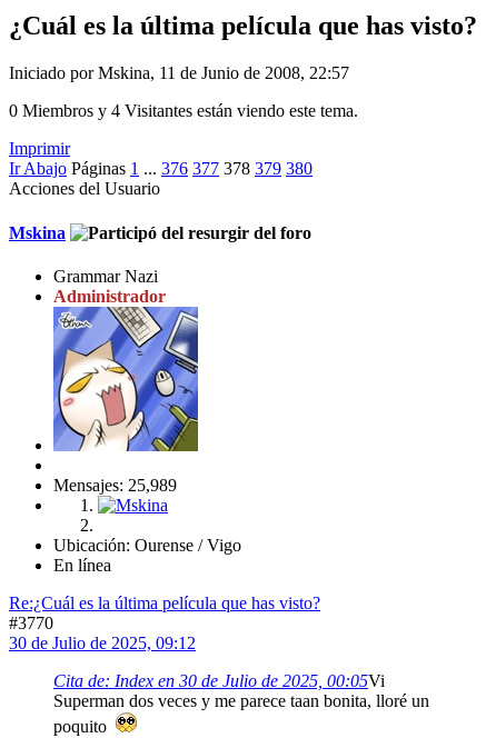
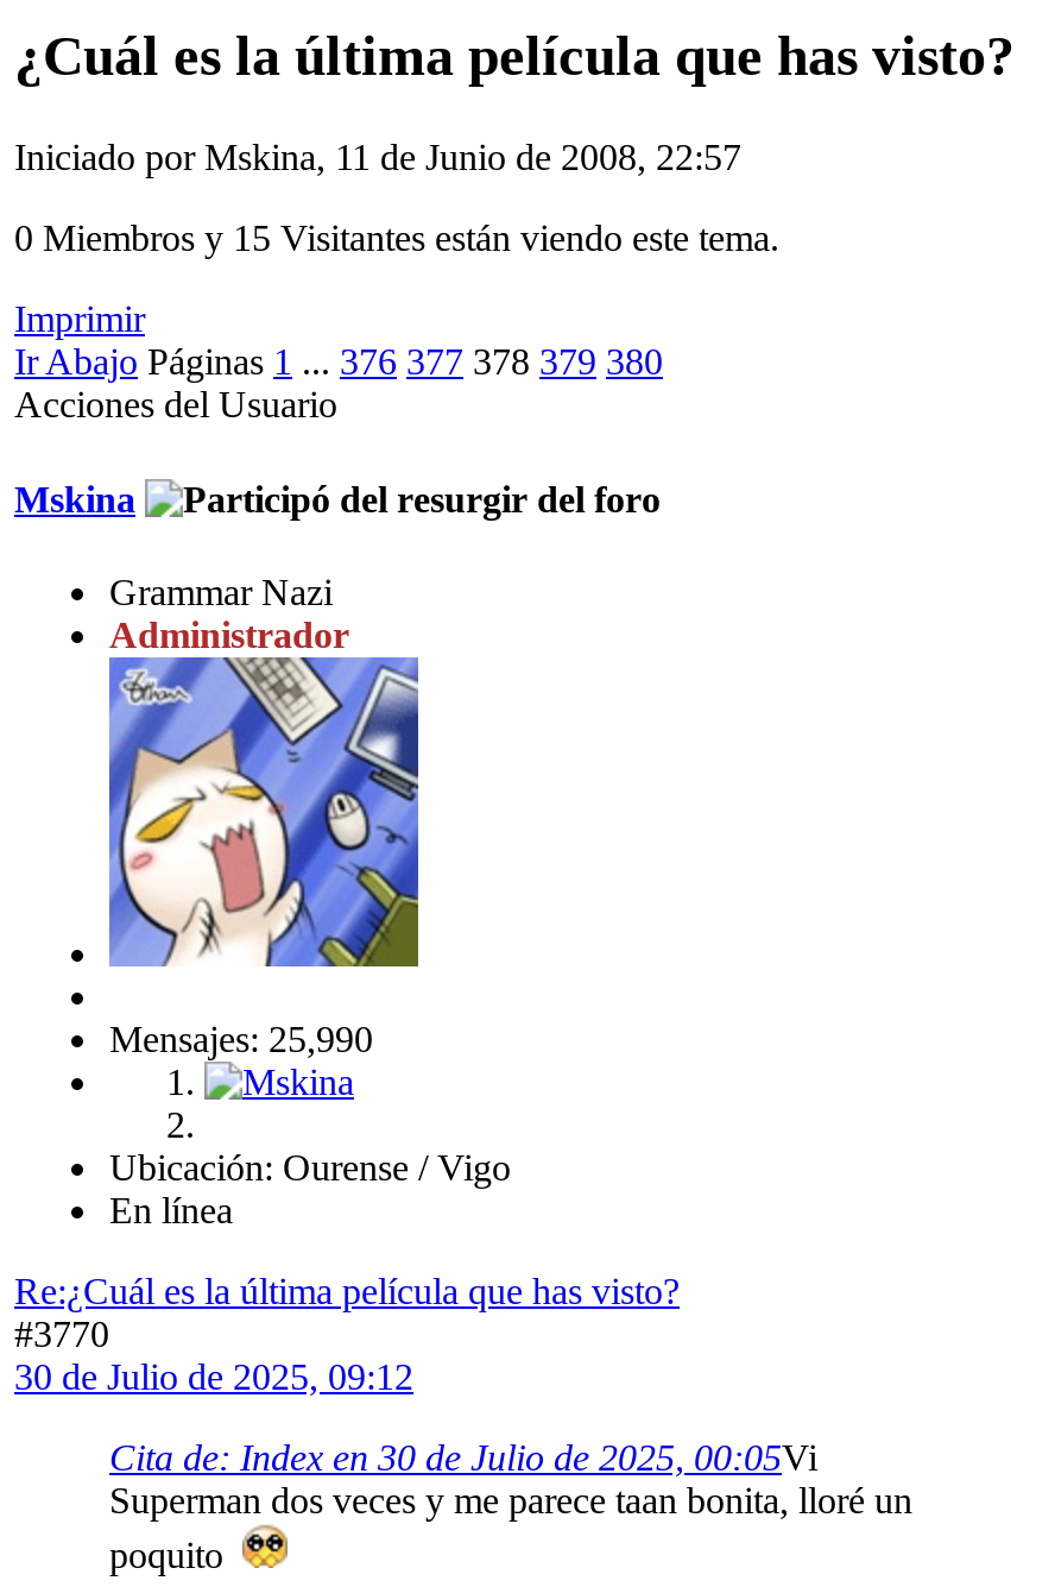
- 0 Miembros y 4 Visitantes están viendo este tema.
+ 0 Miembros y 15 Visitantes están viendo este tema.

- Mensajes: 25,989
+ Mensajes: 25,990
